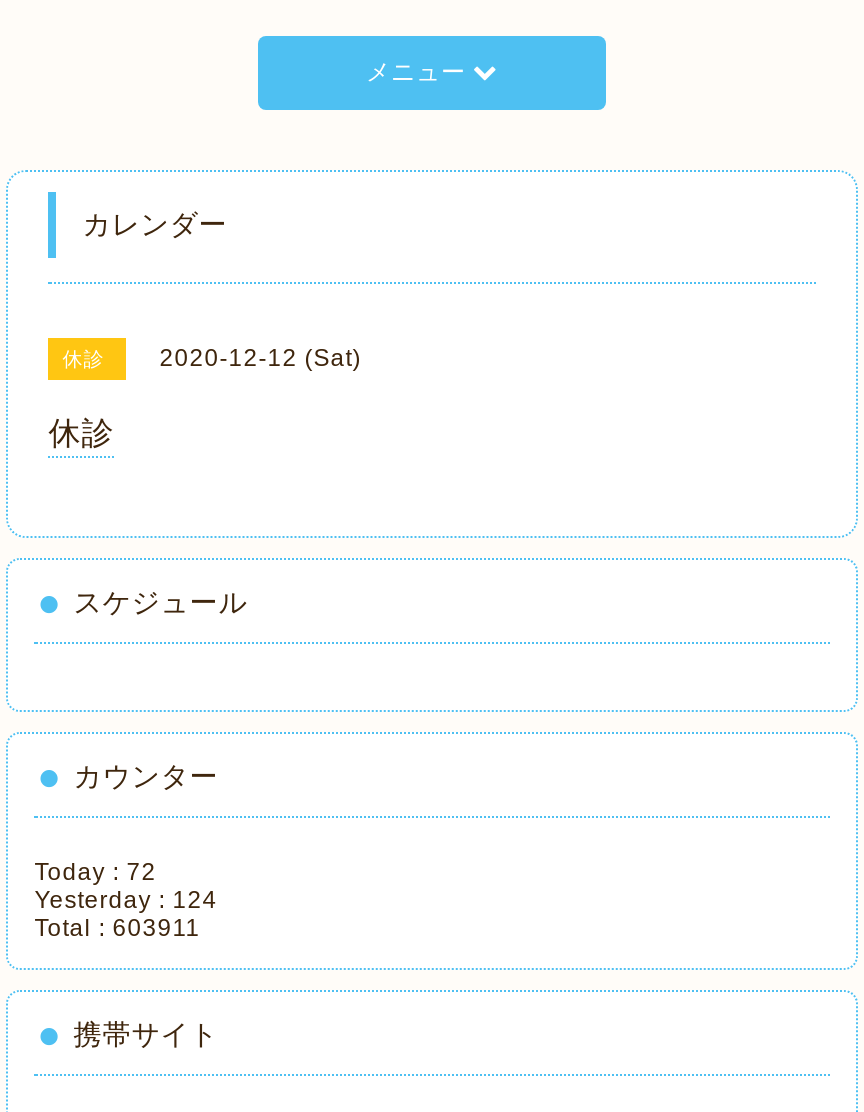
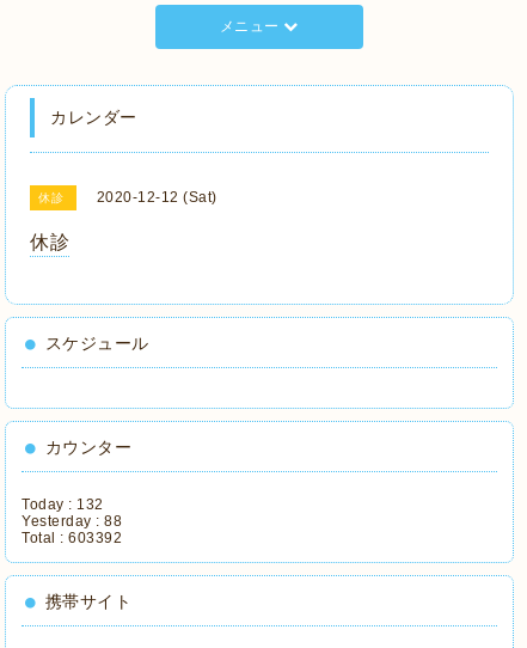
- Today : 72
+ Today : 132

- Yesterday : 124
+ Yesterday : 88

- Total : 603911
+ Total : 603392
